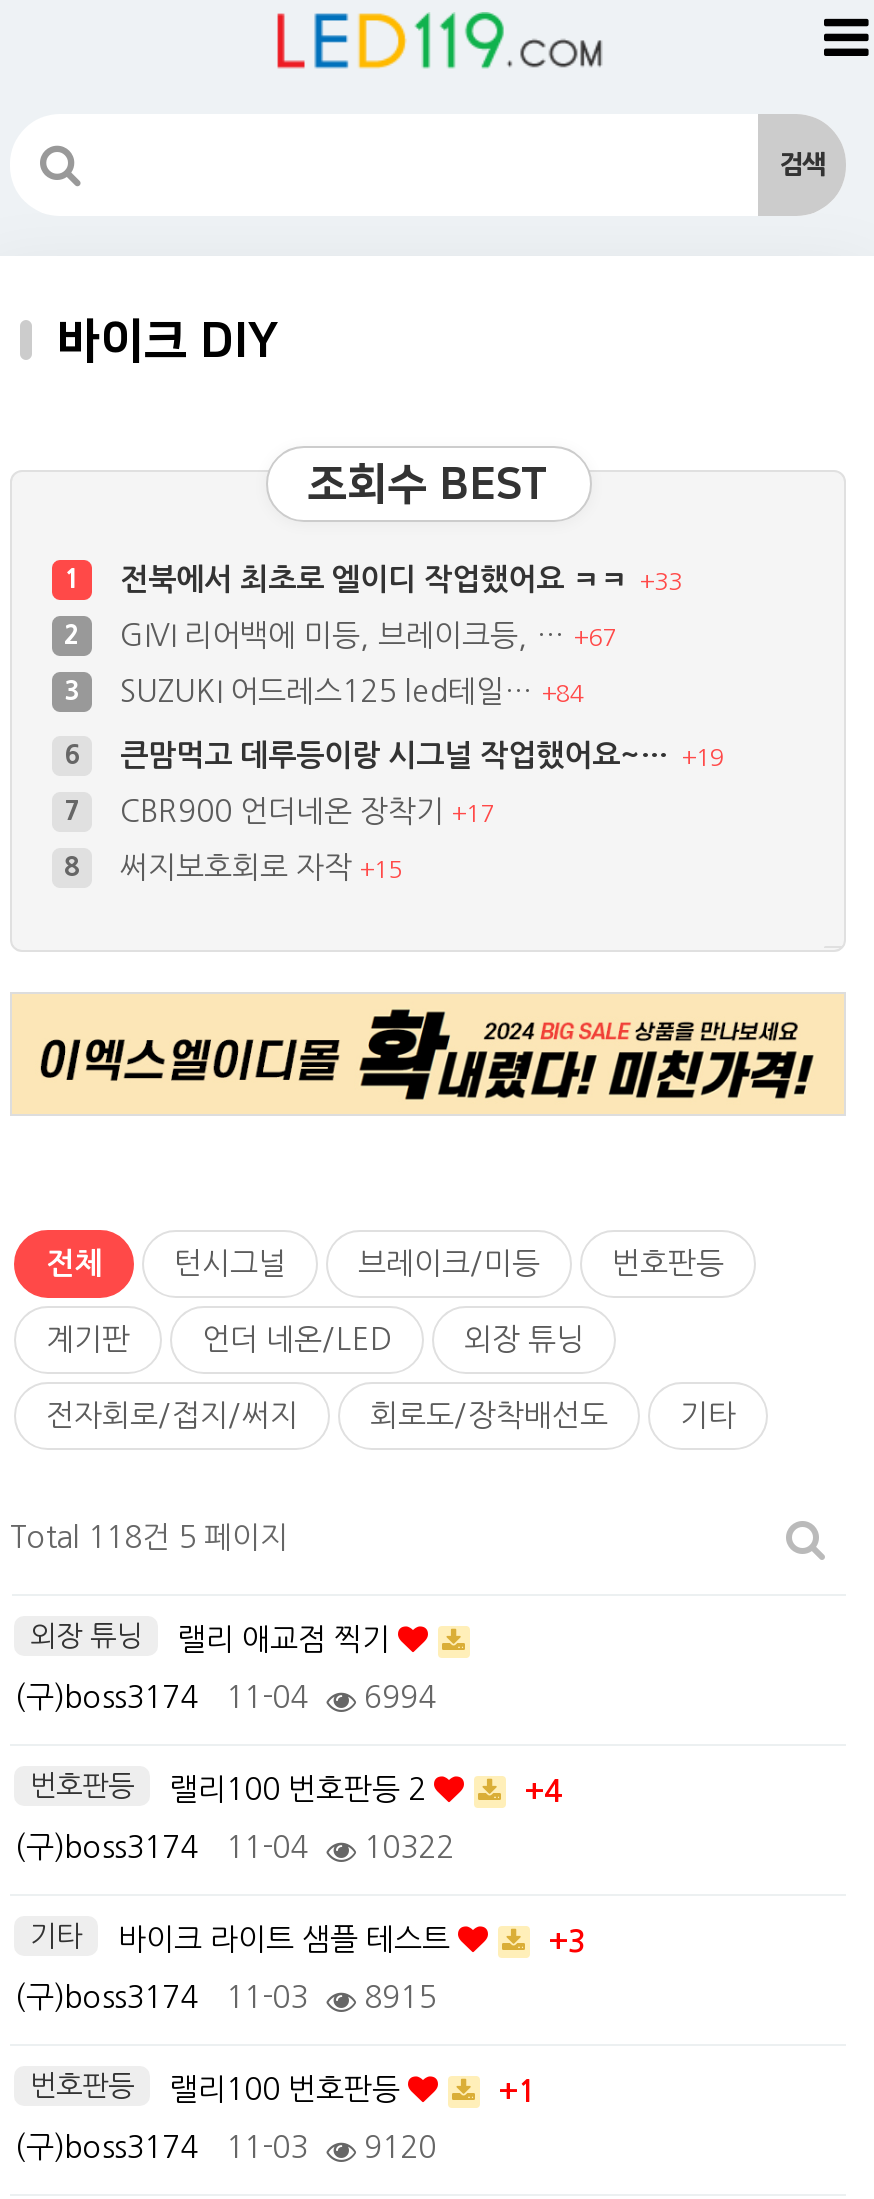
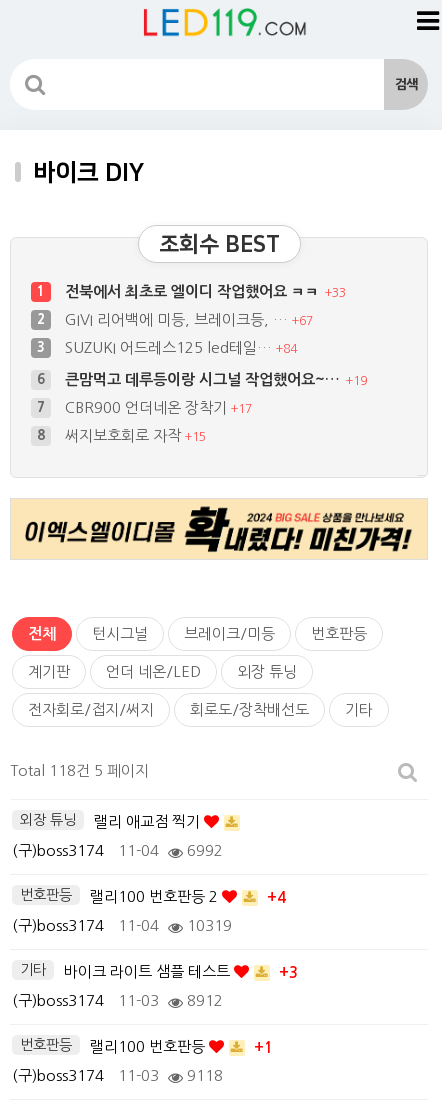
- (구)boss3174 11-04 6994
+ (구)boss3174 11-04 6992

- (구)boss3174 11-04 10322
+ (구)boss3174 11-04 10319

- (구)boss3174 11-03 8915
+ (구)boss3174 11-03 8912

- (구)boss3174 11-03 9120
+ (구)boss3174 11-03 9118
